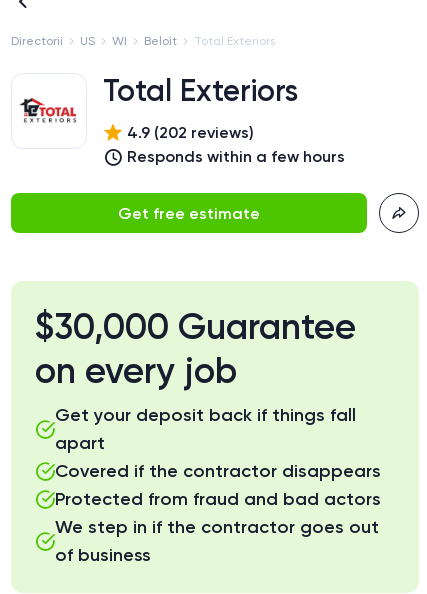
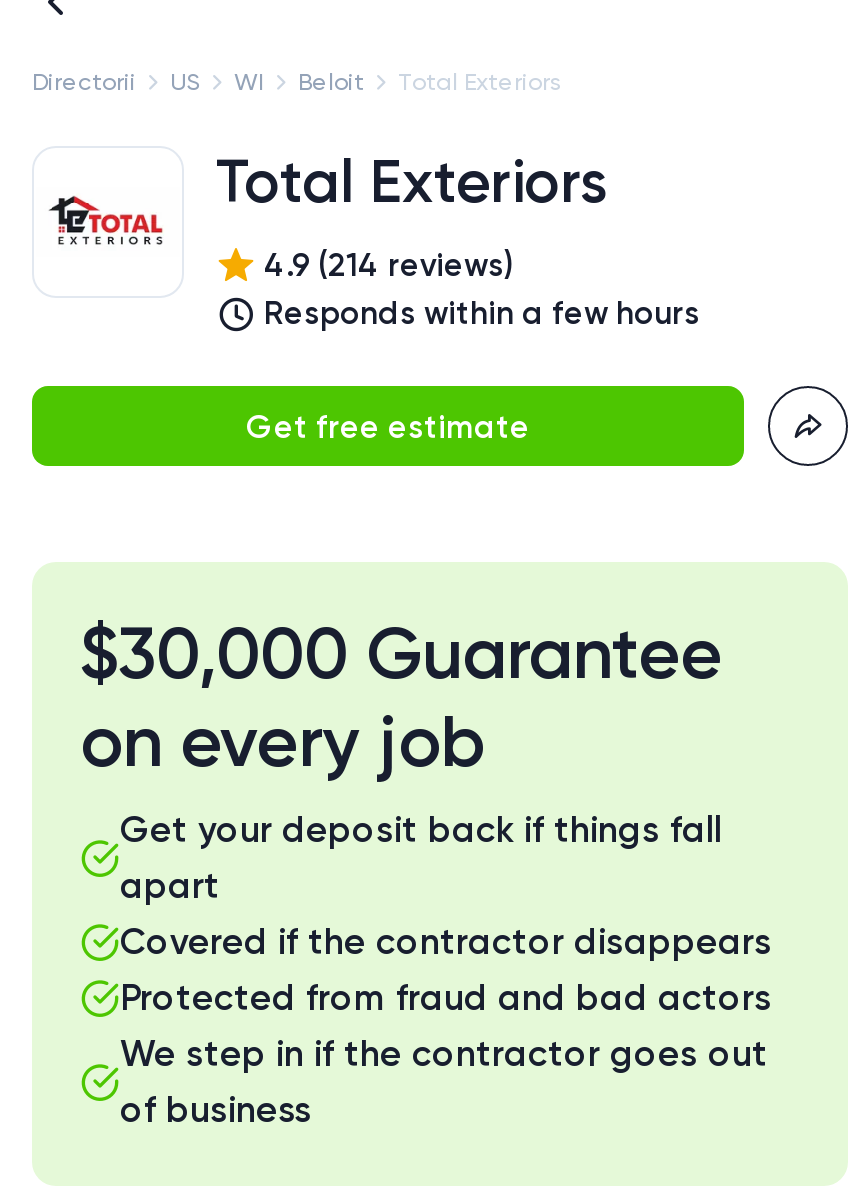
- 4.9 (202 reviews)
+ 4.9 (214 reviews)
